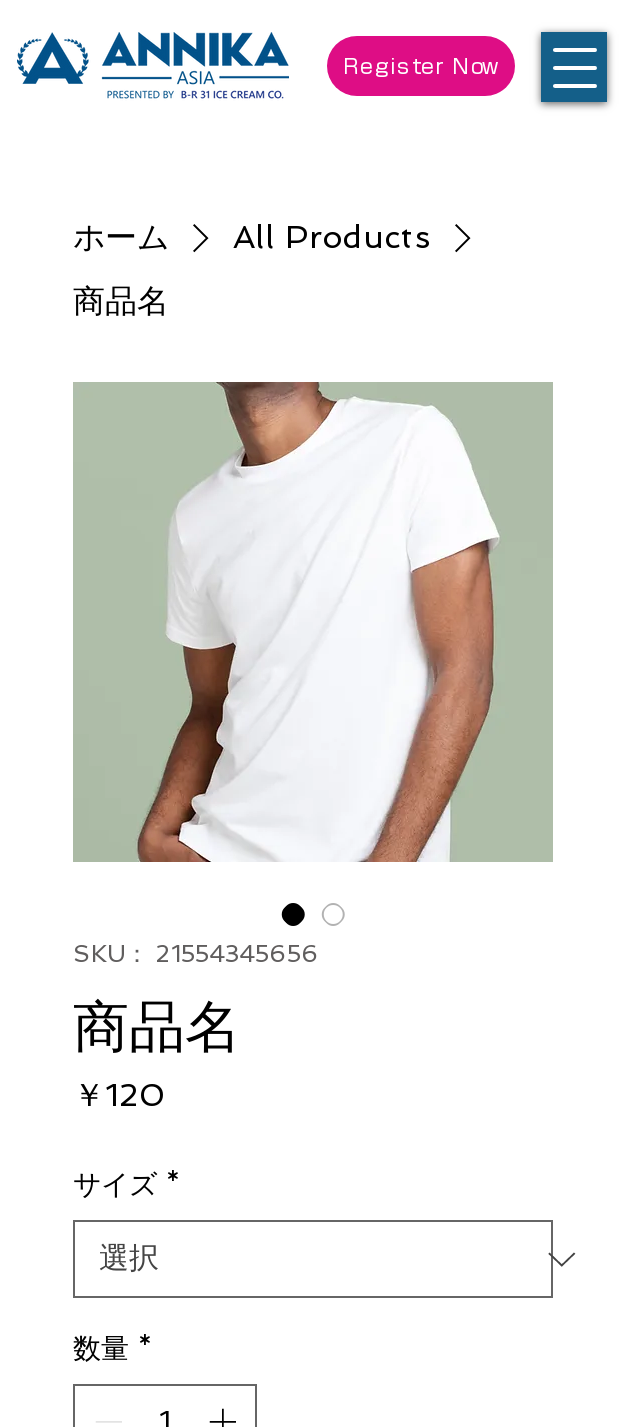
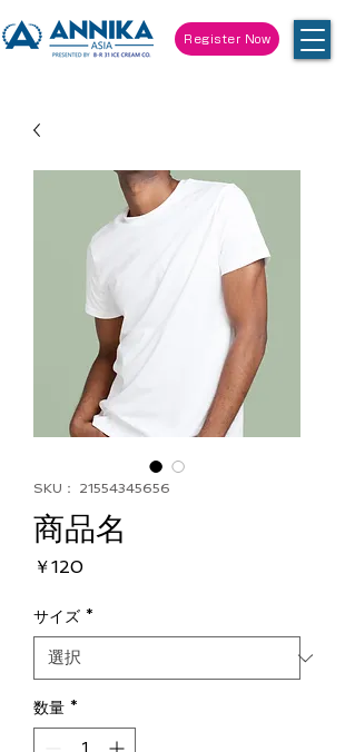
- ホーム
- All Products
- 商品名
